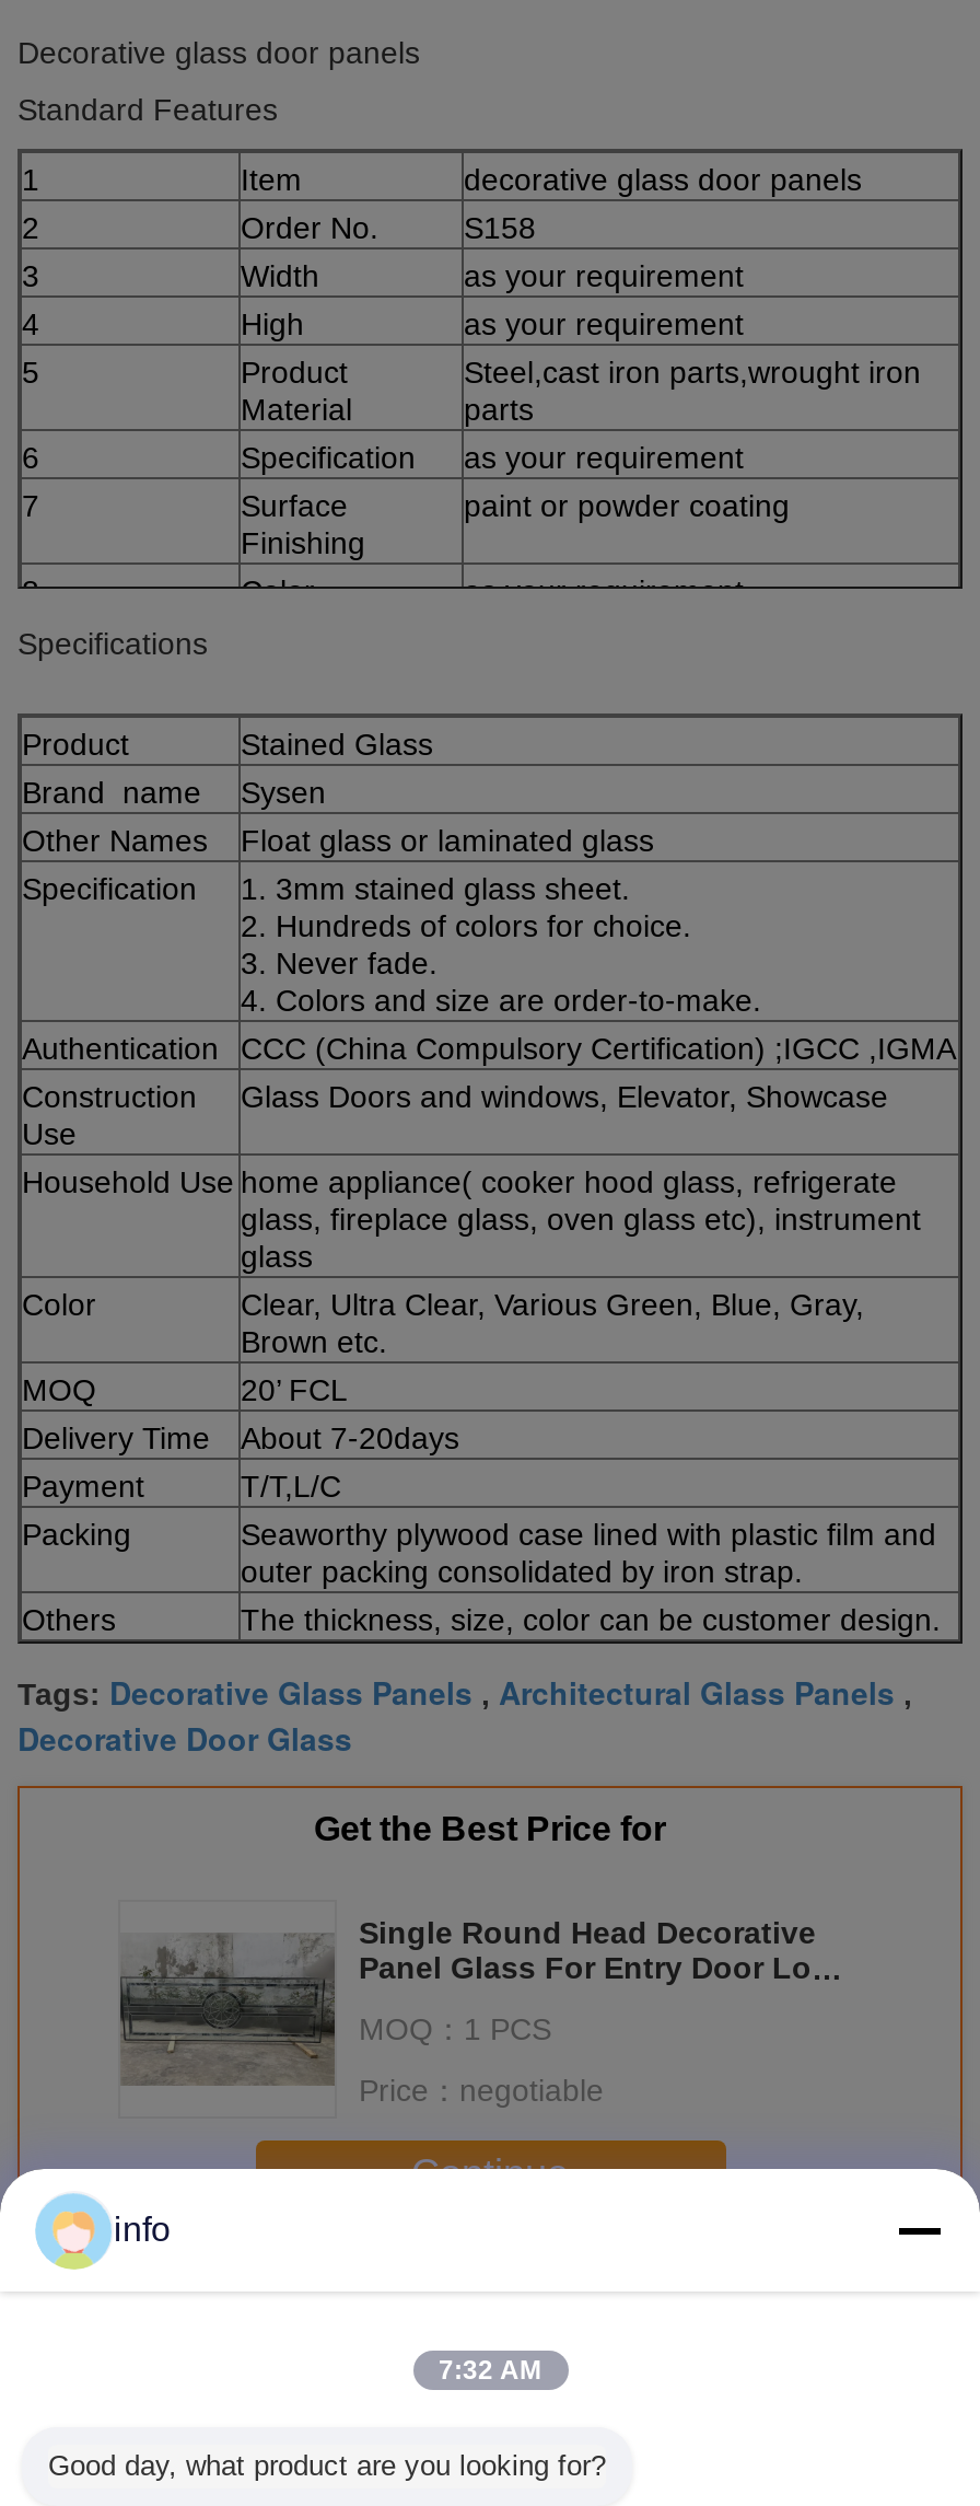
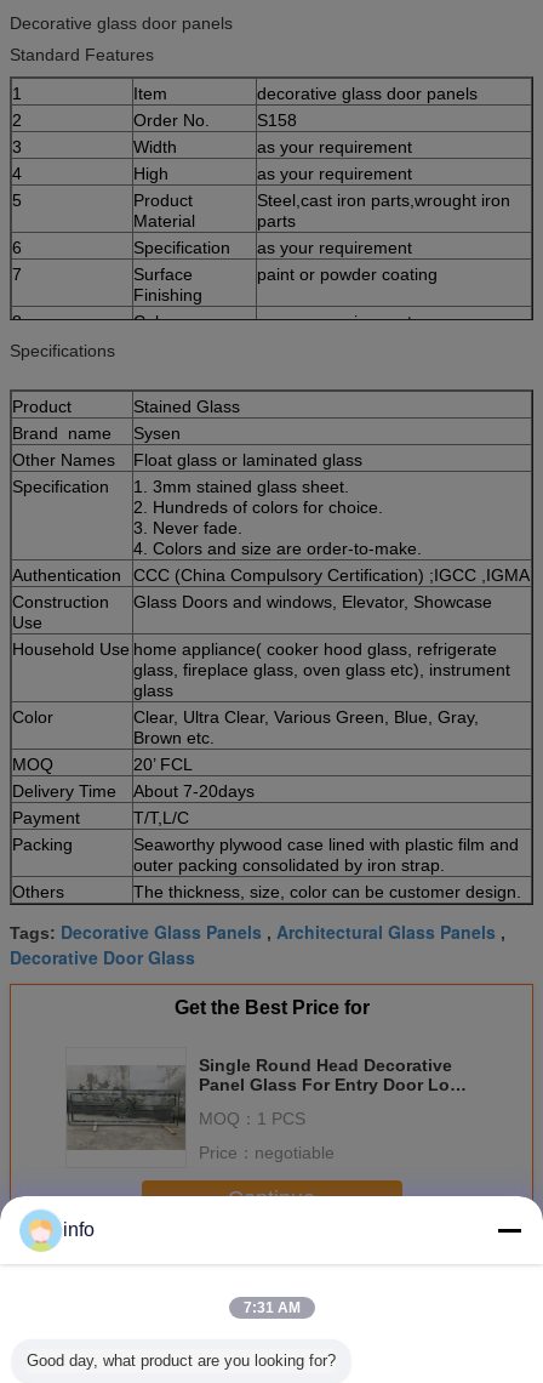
- 7:32 AM
+ 7:31 AM
